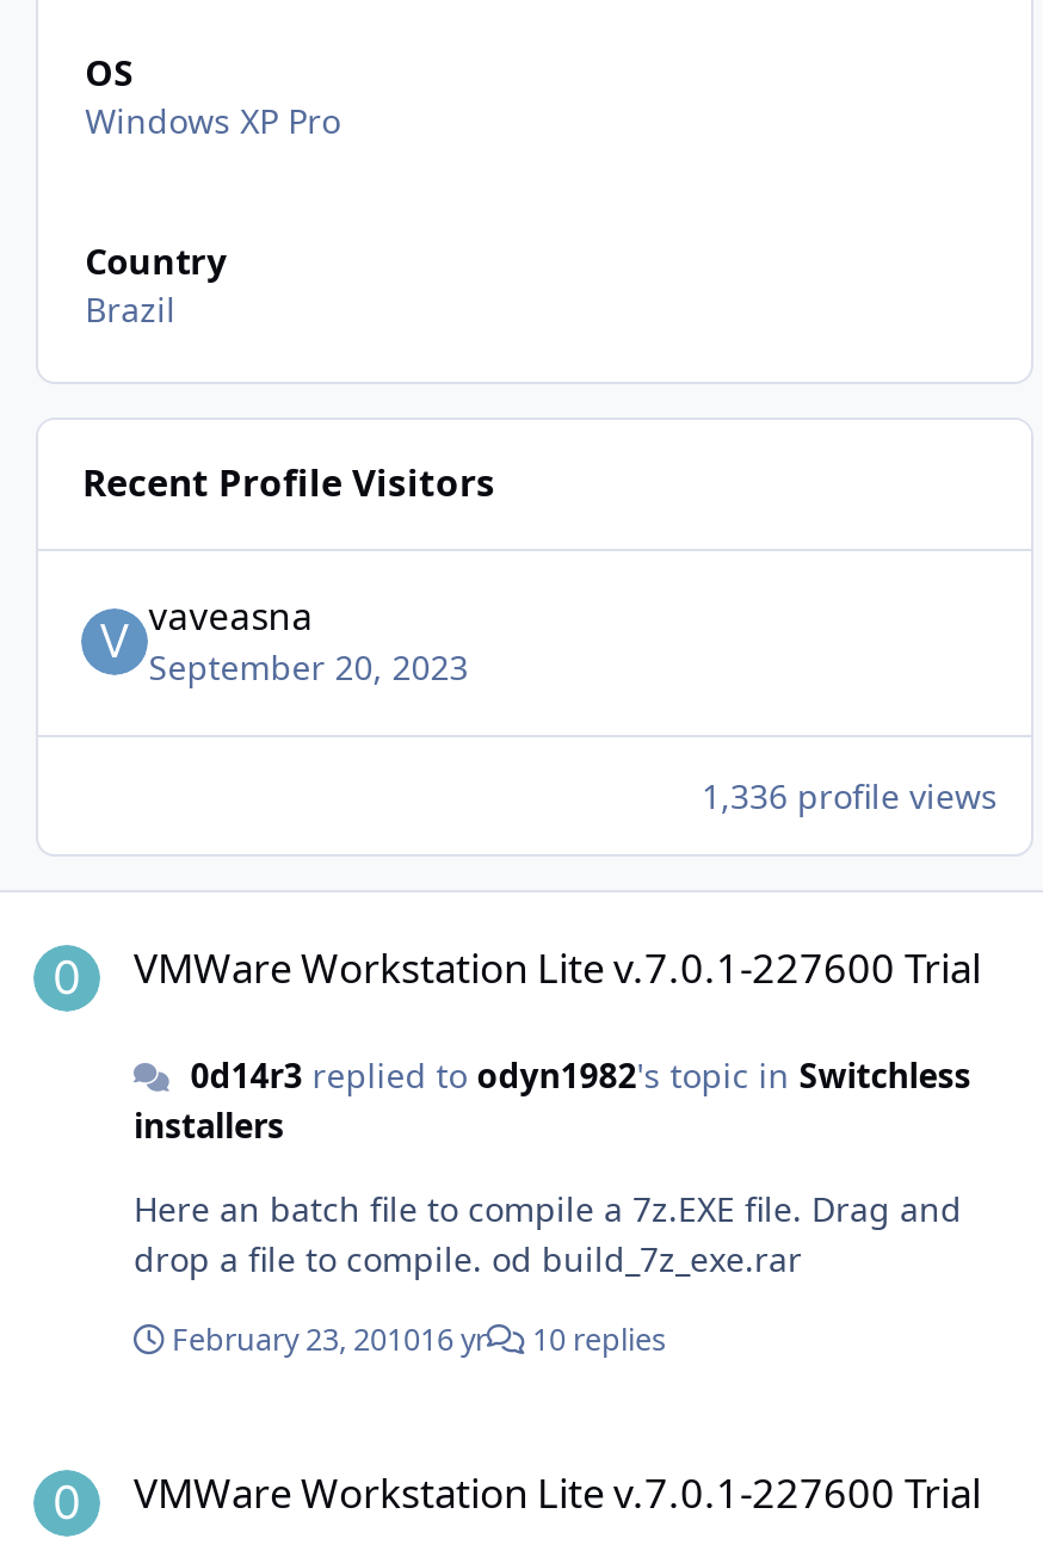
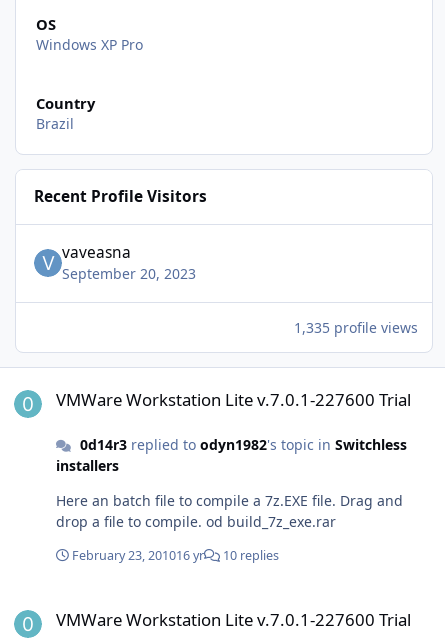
- 1,336 profile views
+ 1,335 profile views
